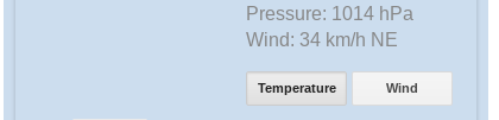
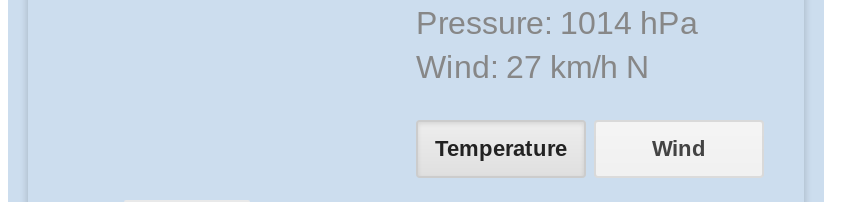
- Wind: 34 km/h NE
+ Wind: 27 km/h N
